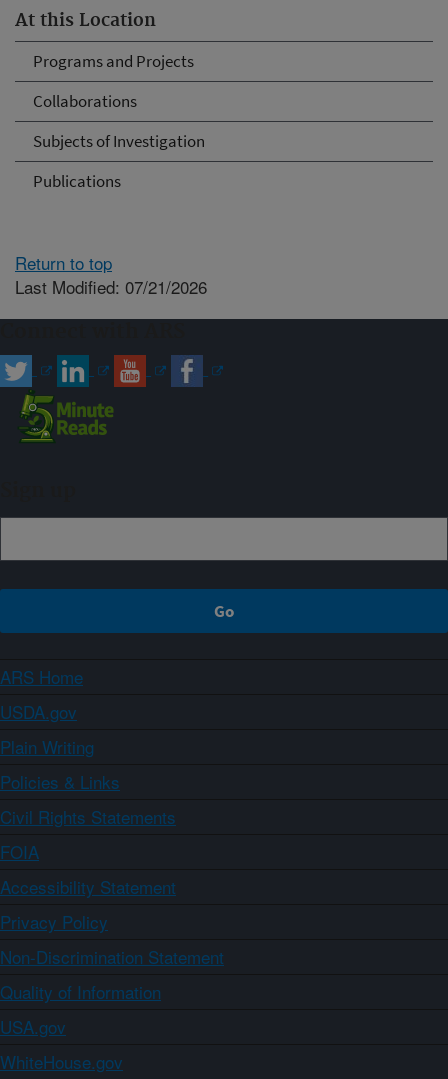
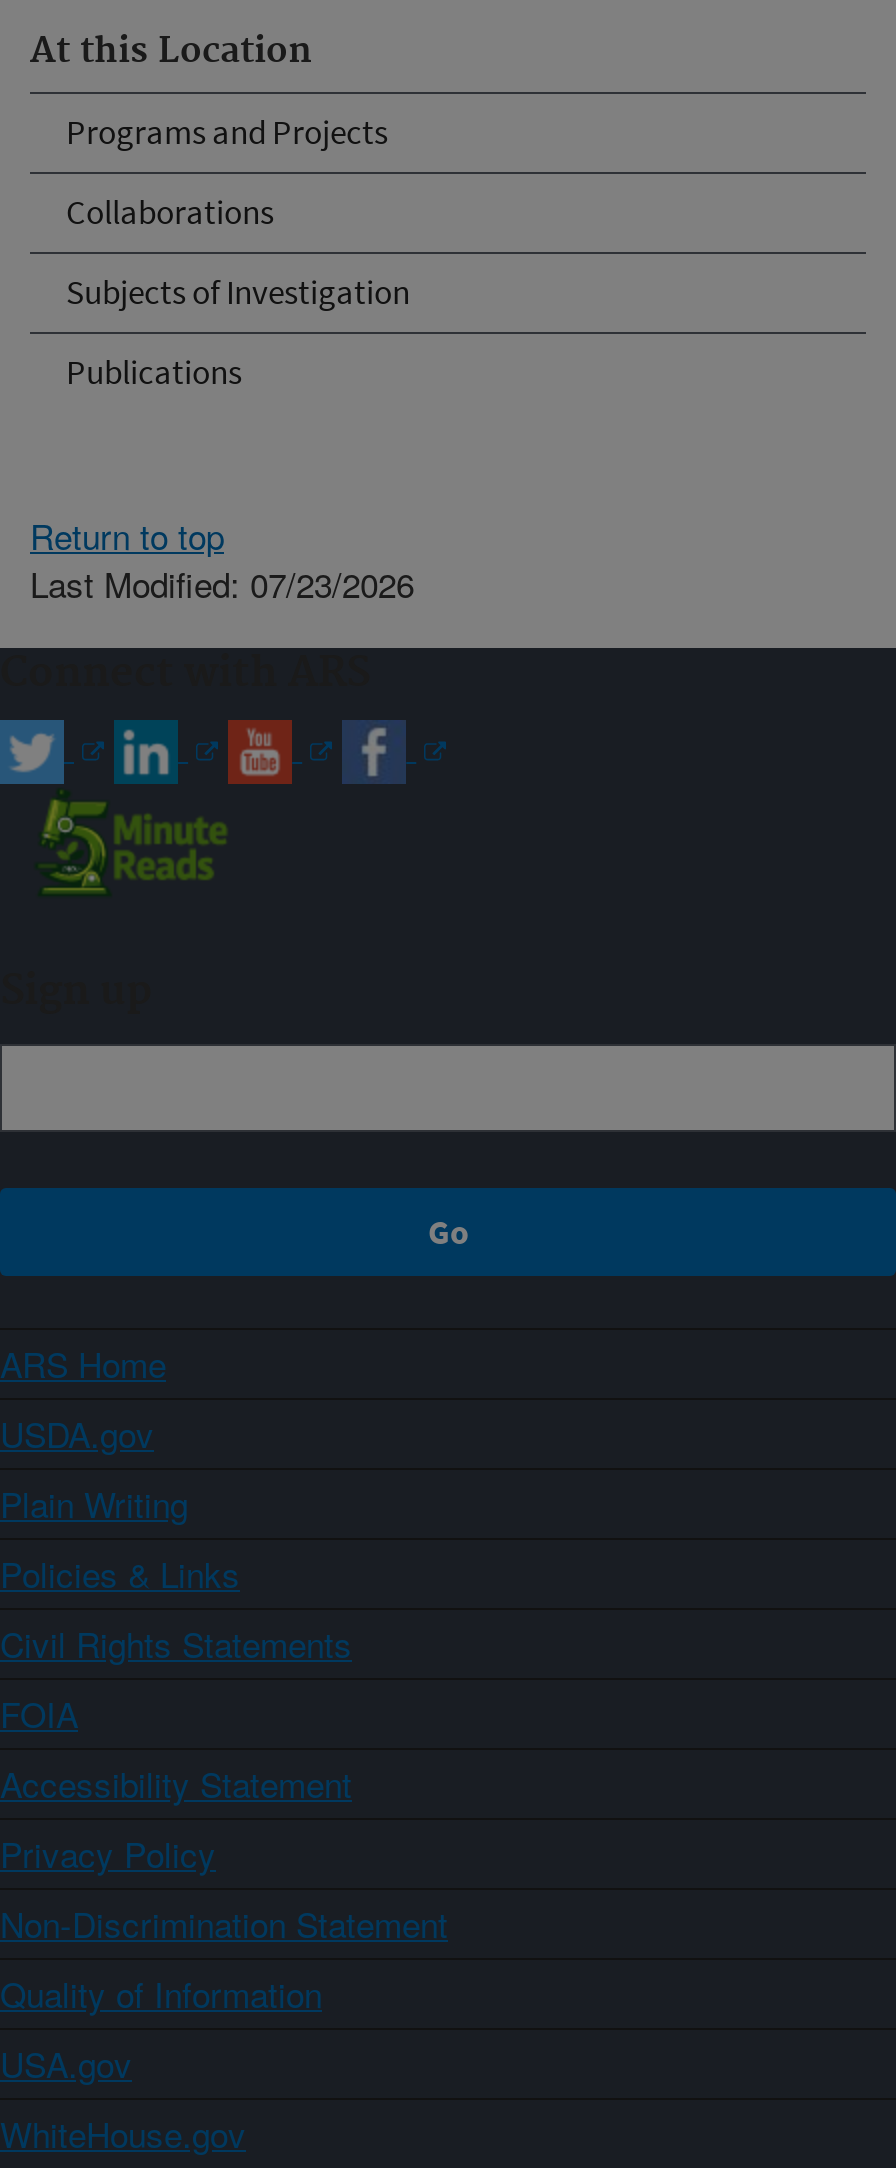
- Last Modified: 07/21/2026
+ Last Modified: 07/23/2026
